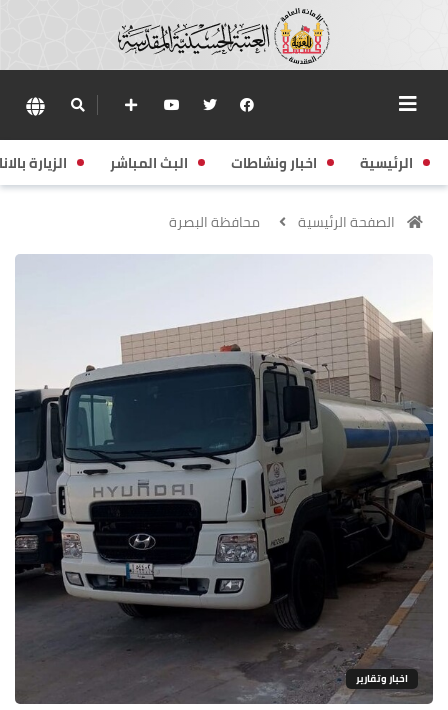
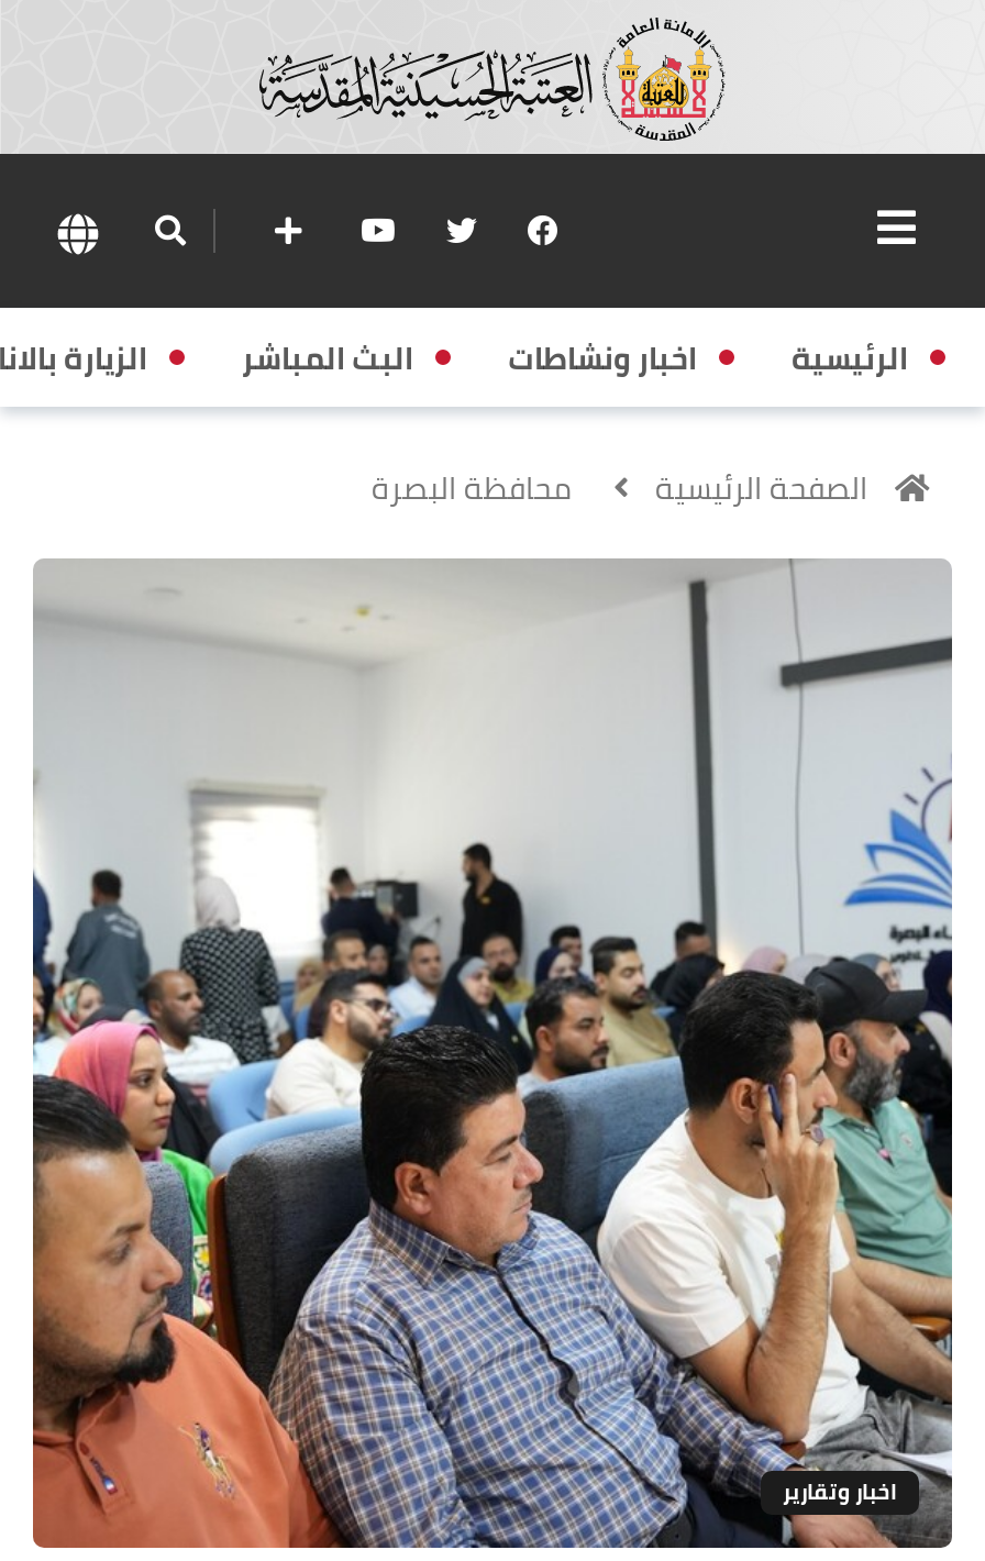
- [image]
+ [image]
